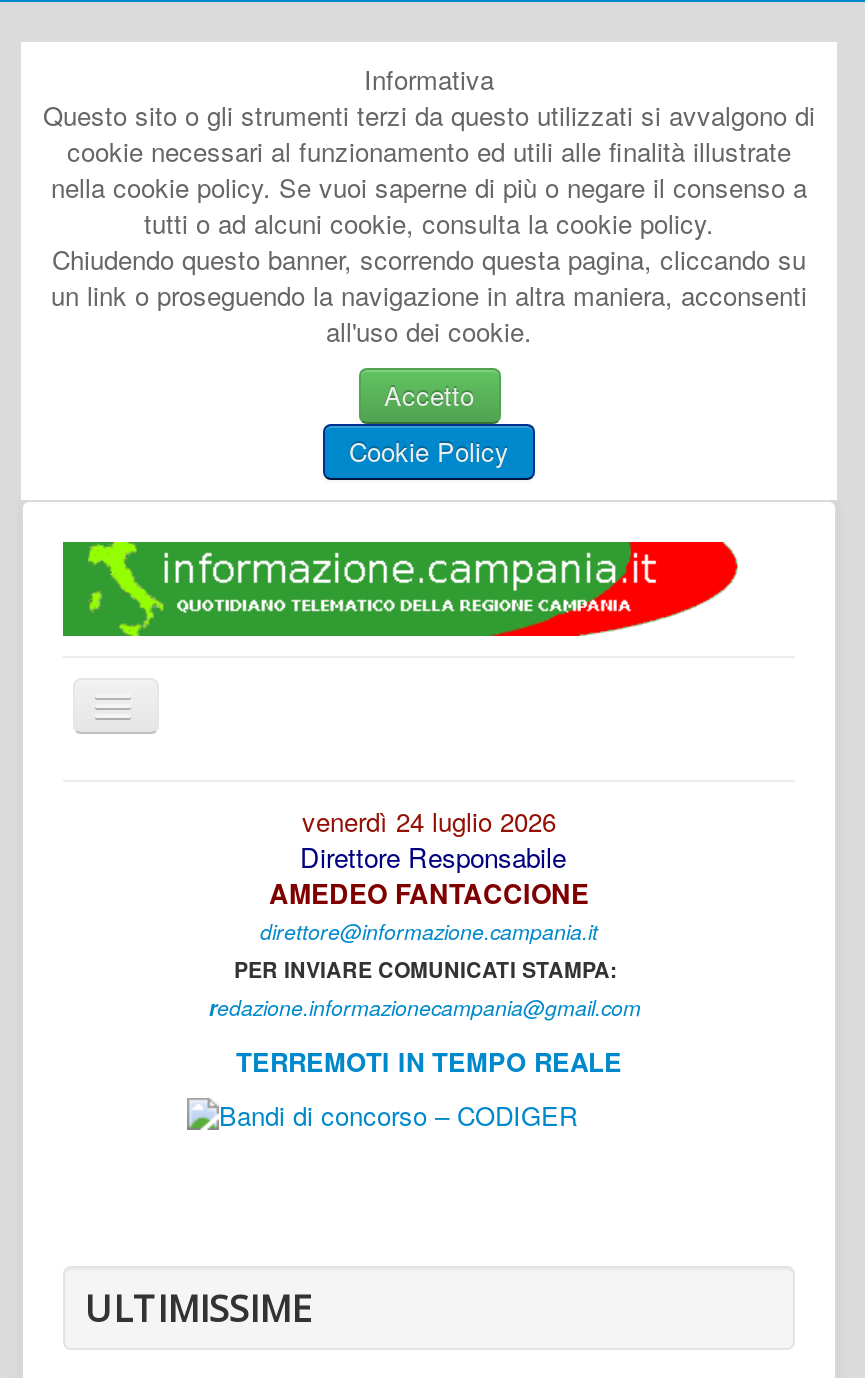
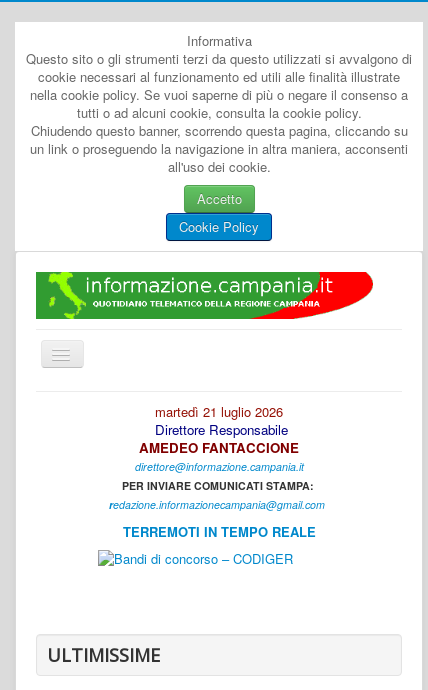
- venerdì 24 luglio 2026
+ martedì 21 luglio 2026
